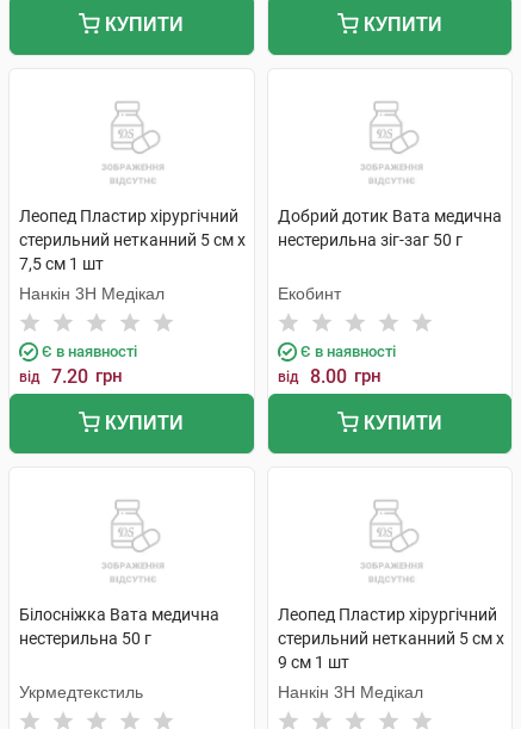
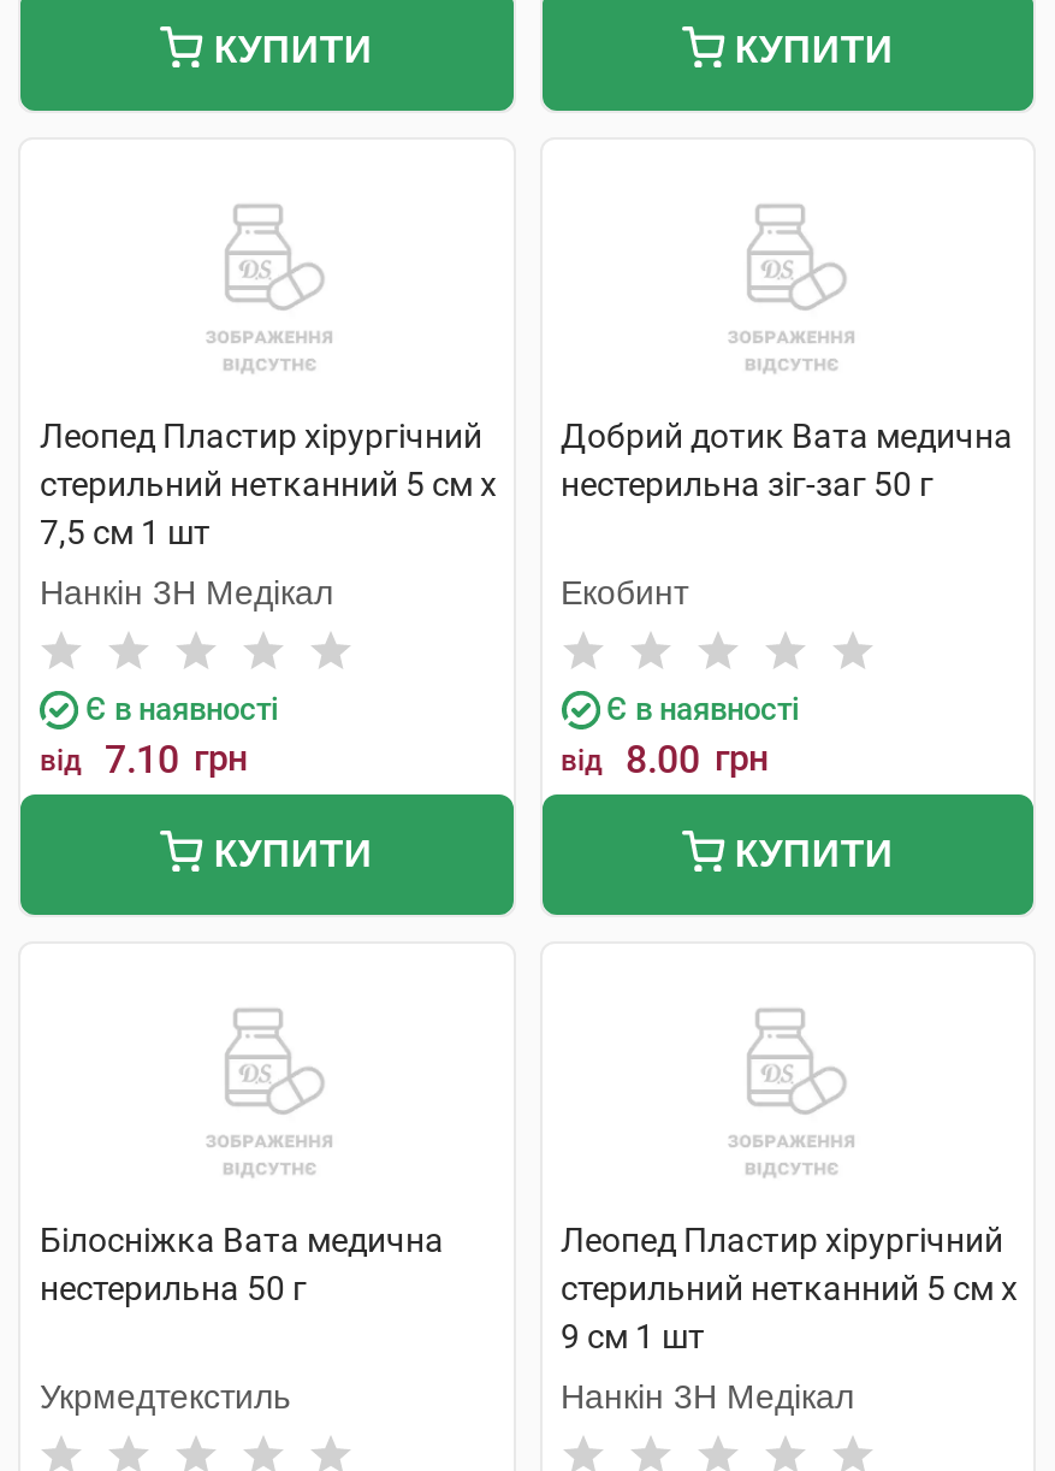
- від 7.20 грн
+ від 7.10 грн
